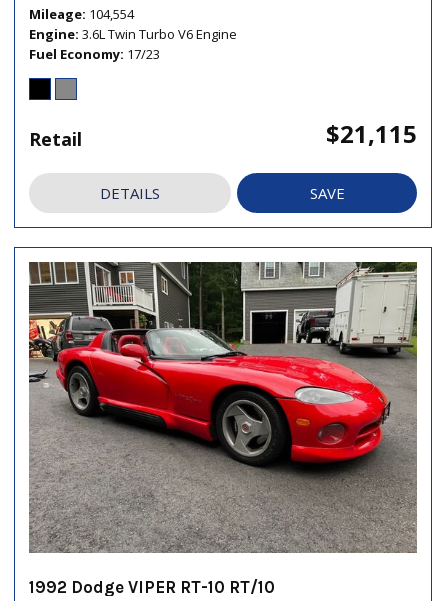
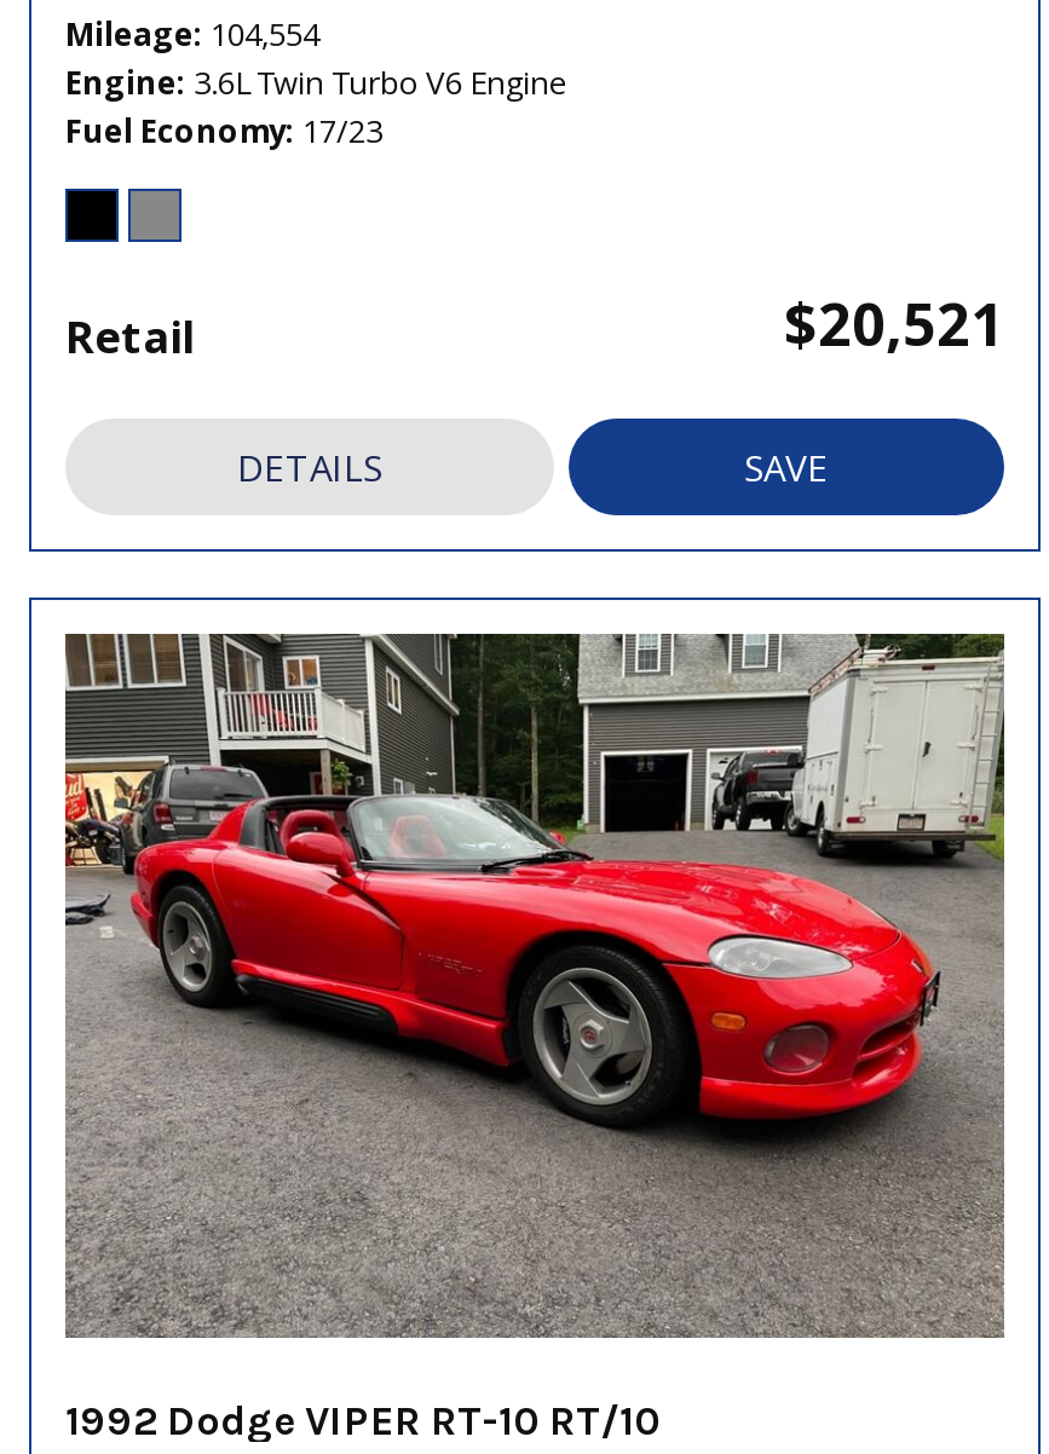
- $21,115
+ $20,521
